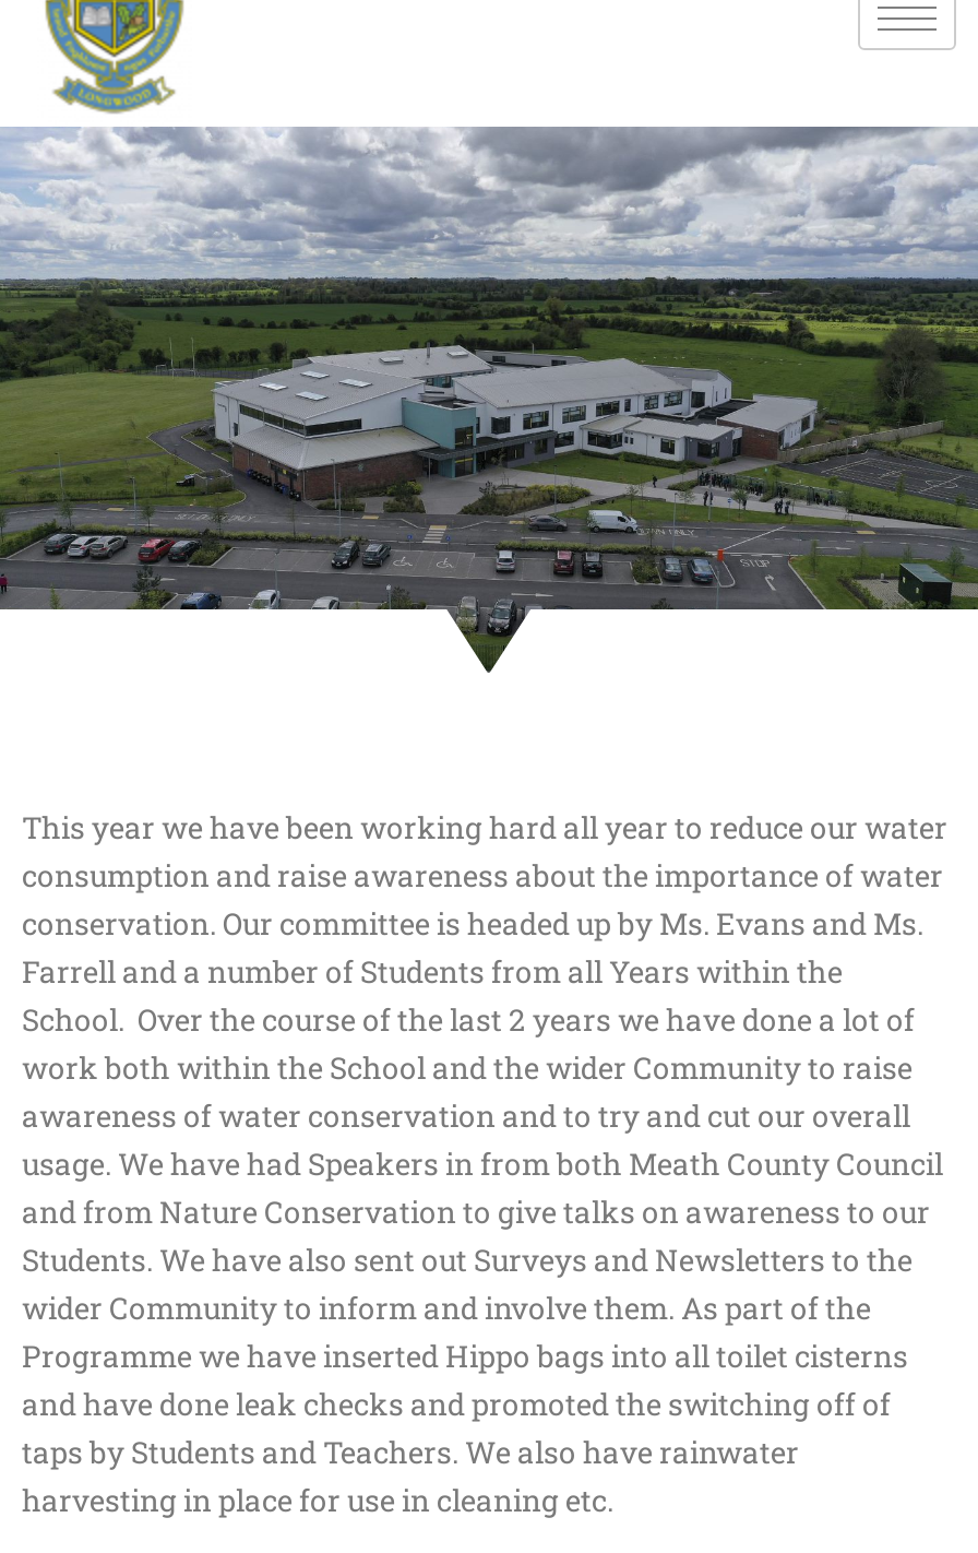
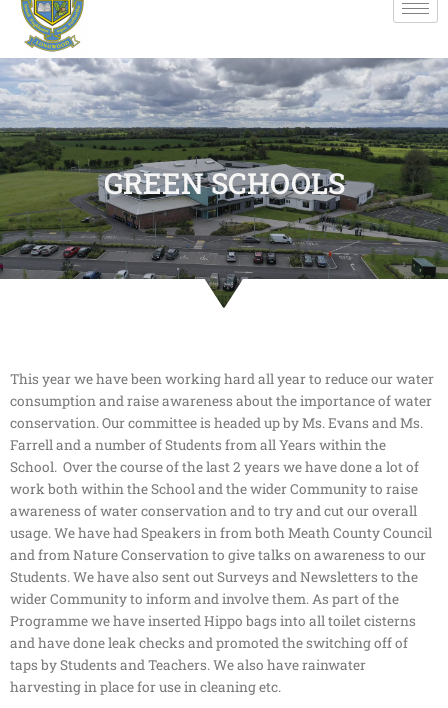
+ GREEN SCHOOLS
